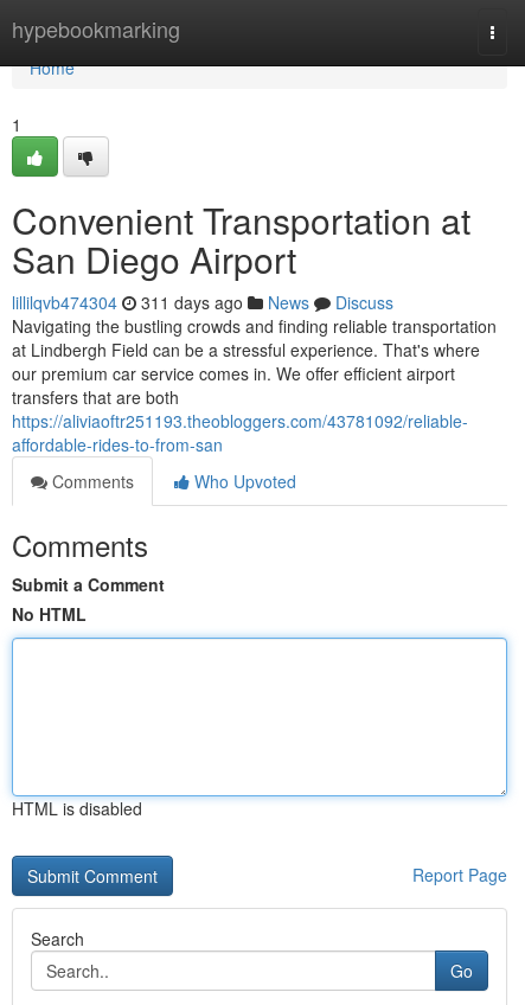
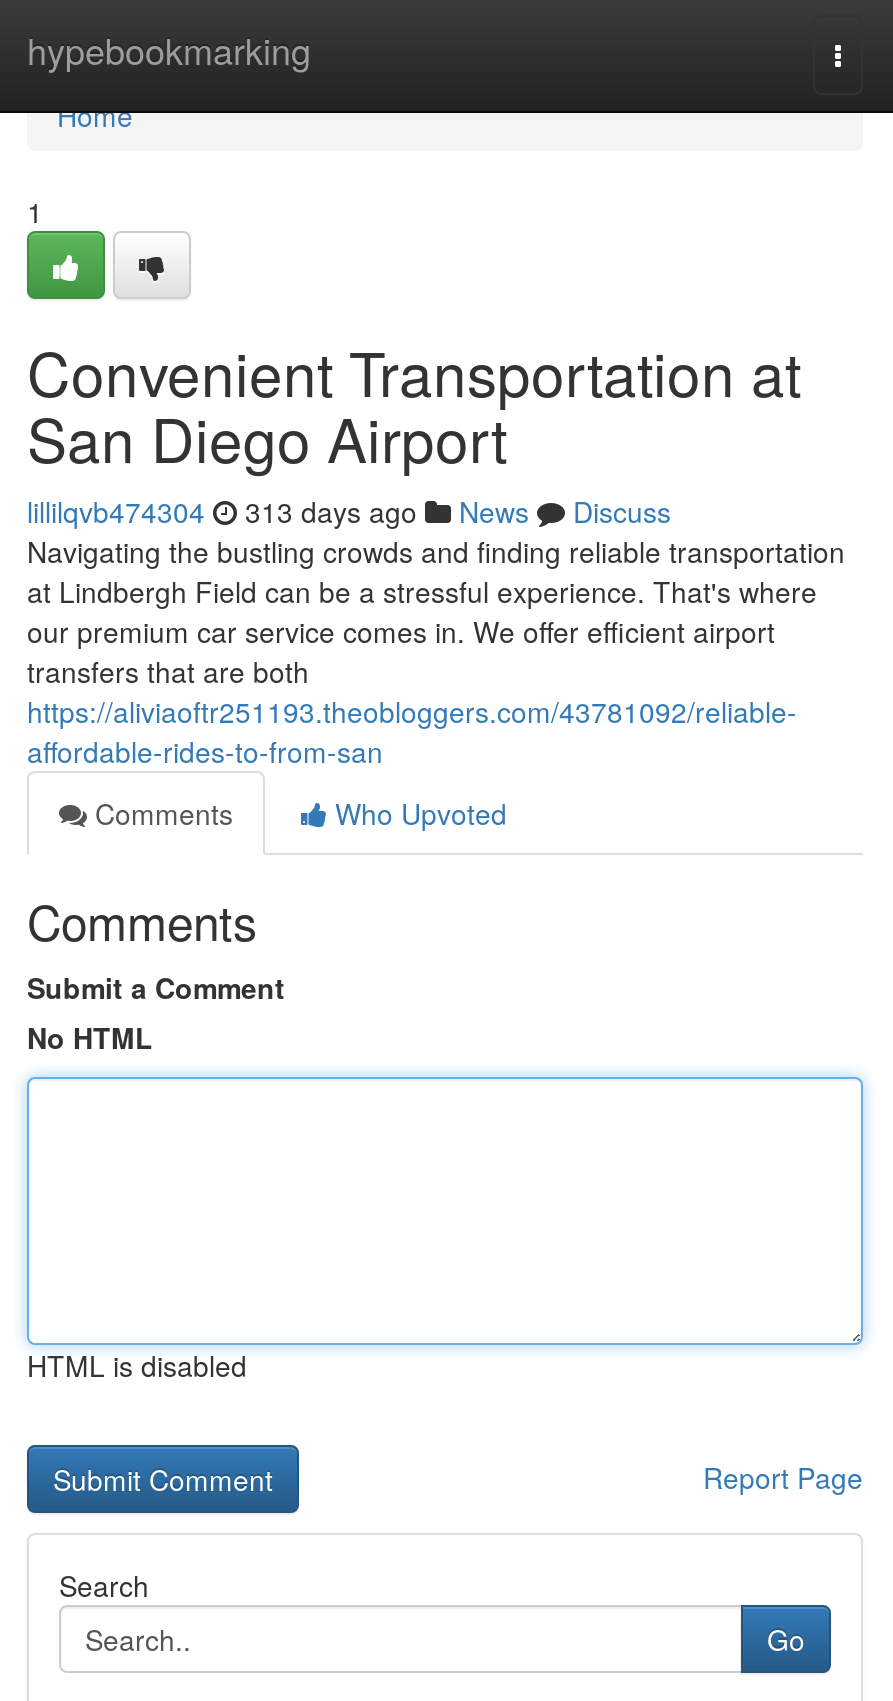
- lillilqvb474304 311 days ago News Discuss
+ lillilqvb474304 313 days ago News Discuss
